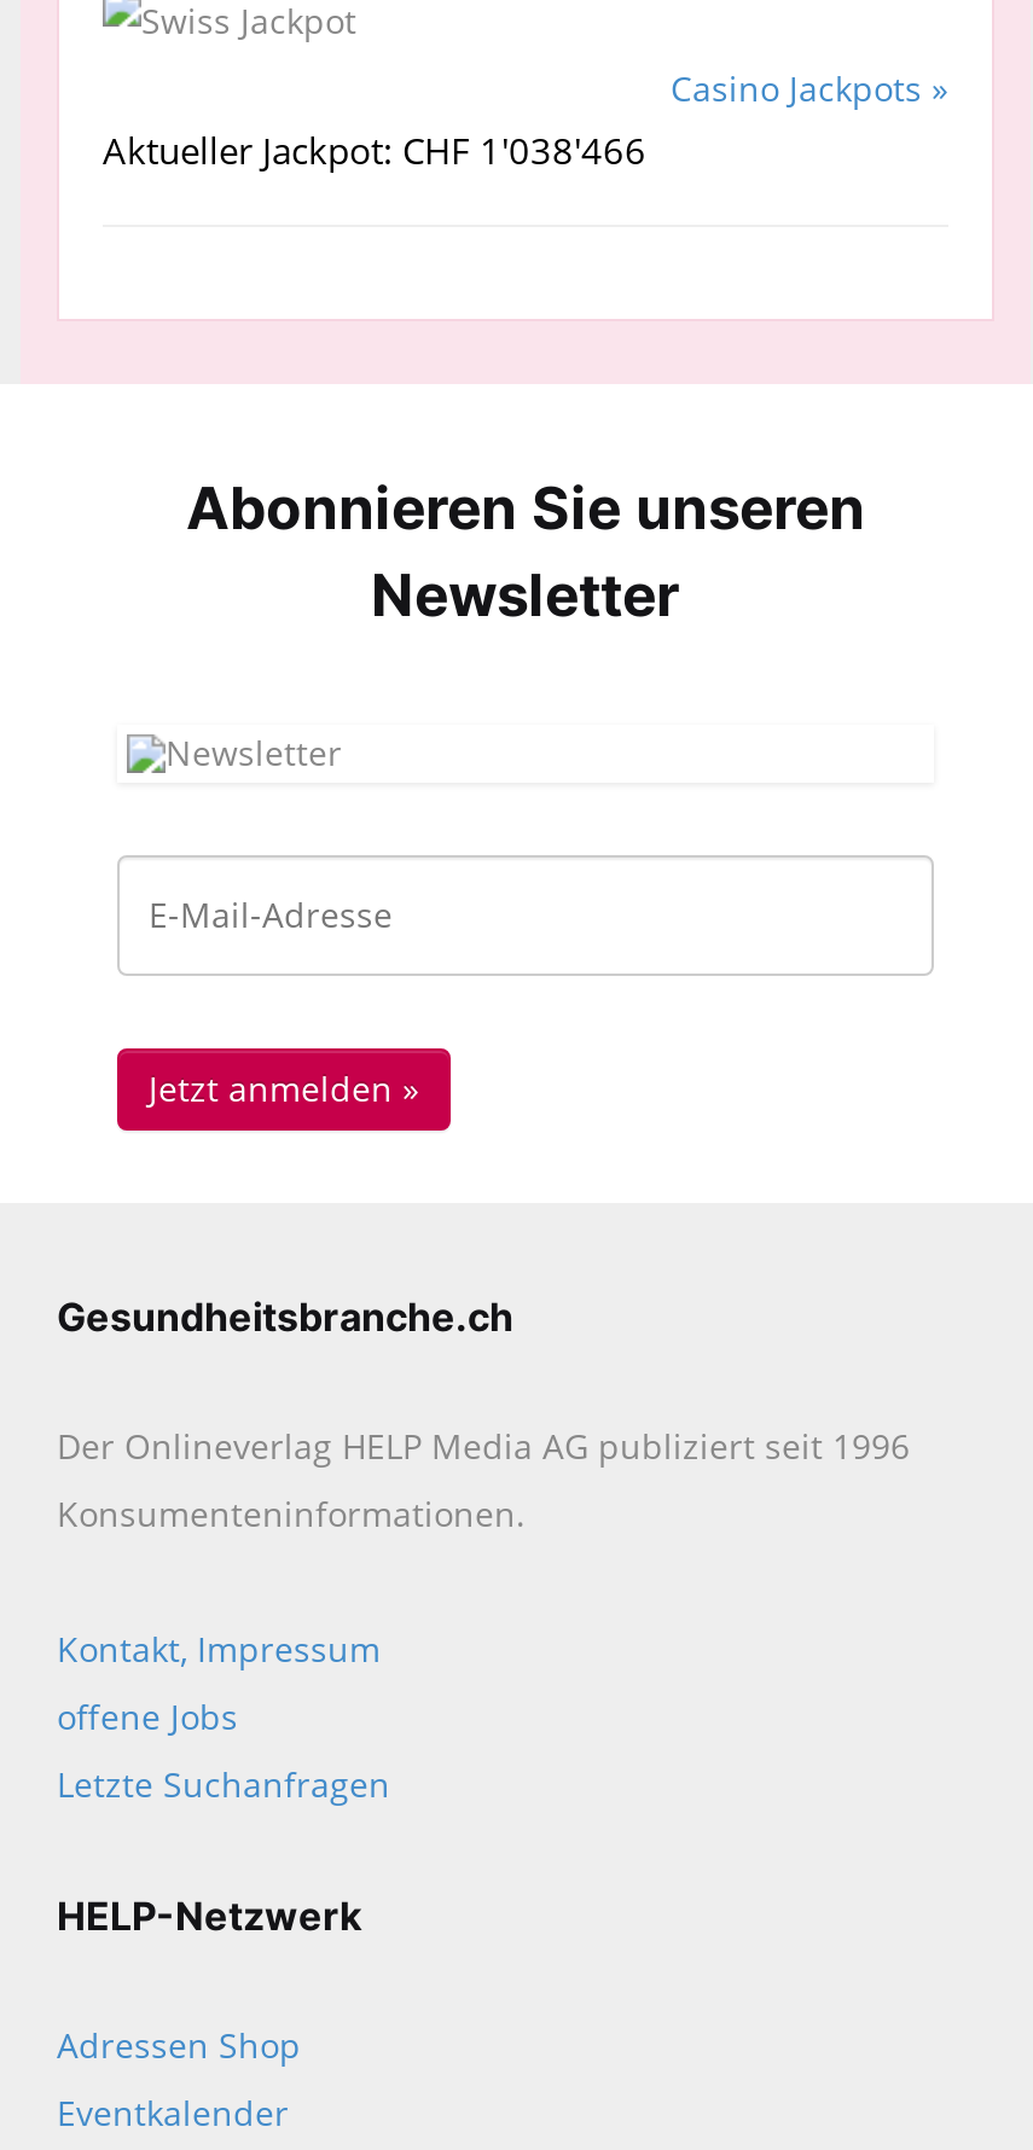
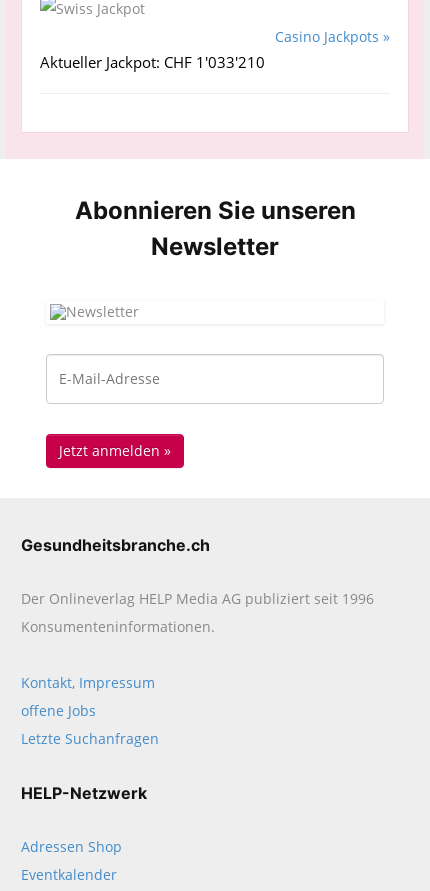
- Aktueller Jackpot: CHF 1'038'466
+ Aktueller Jackpot: CHF 1'033'210
